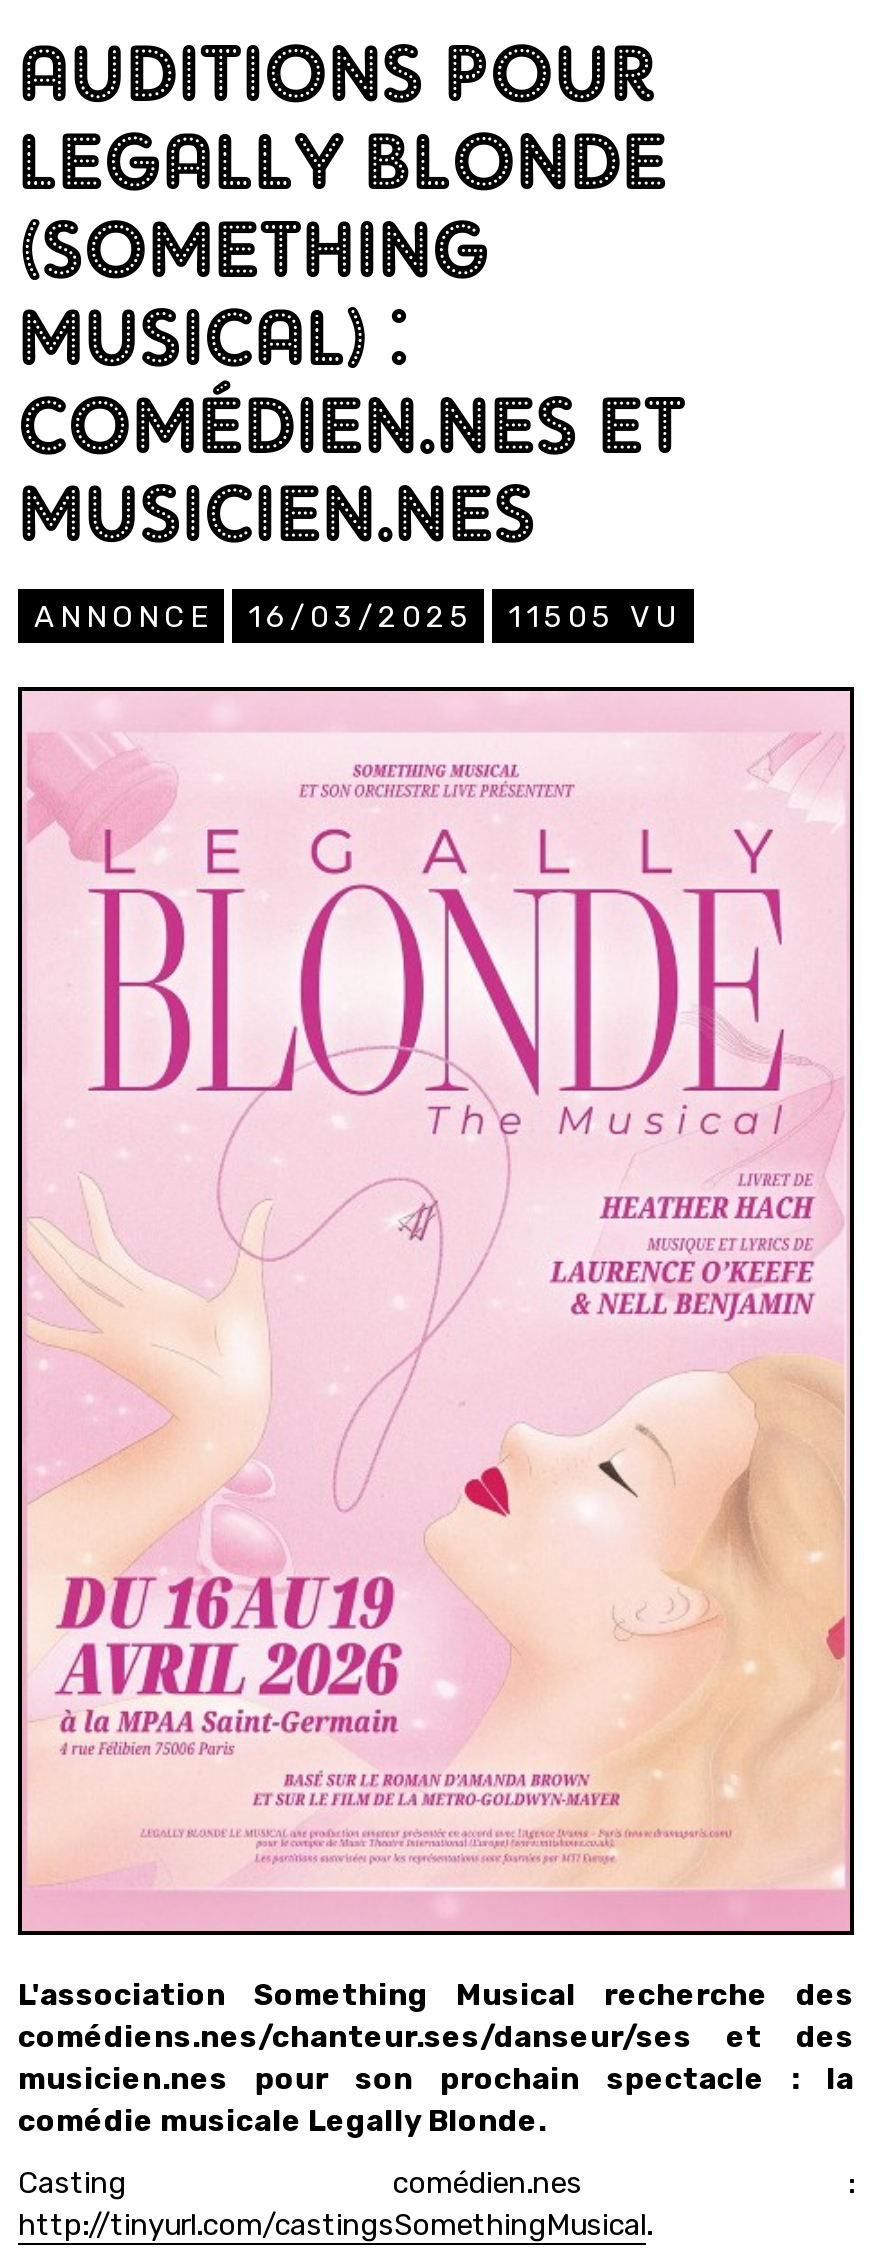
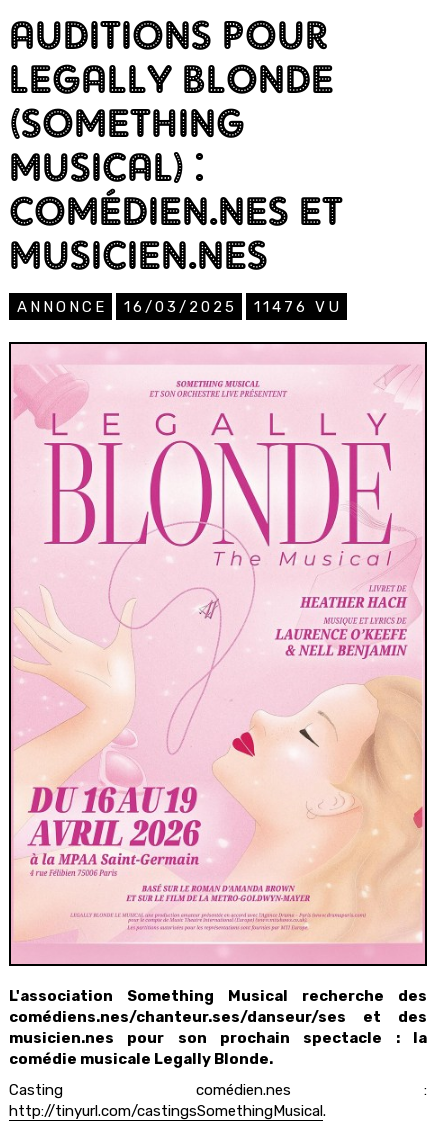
- ANNONCE 16/03/2025 11505 VU
+ ANNONCE 16/03/2025 11476 VU
